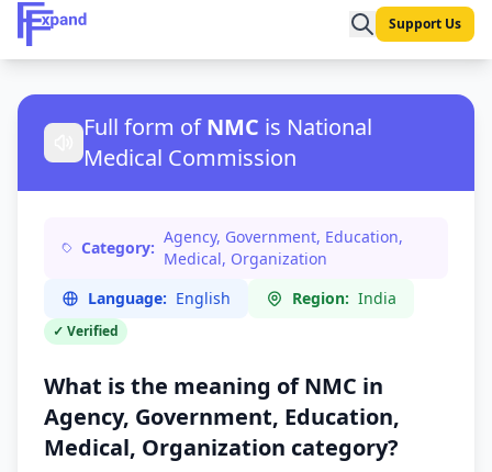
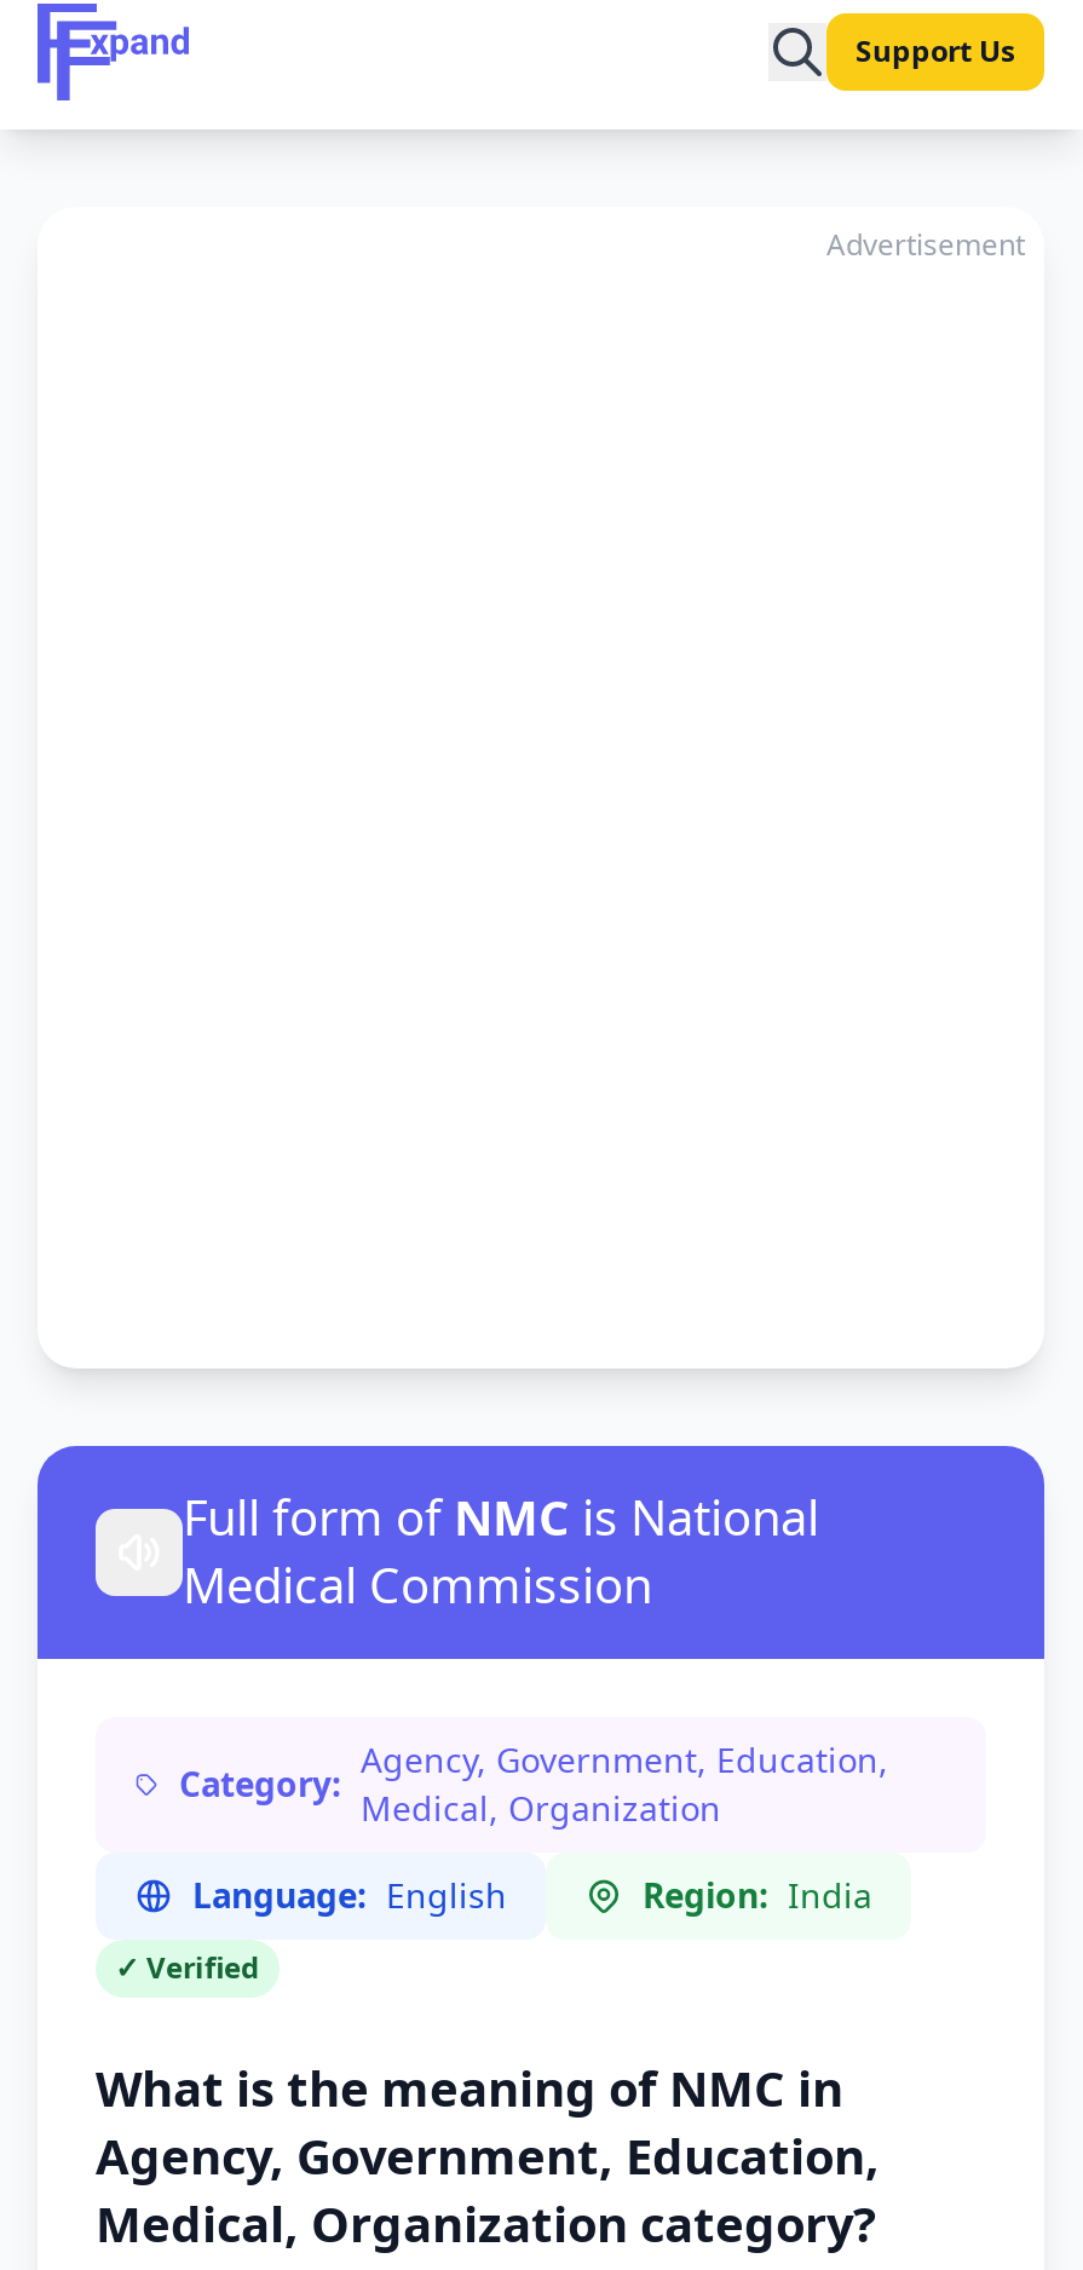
+ Advertisement
